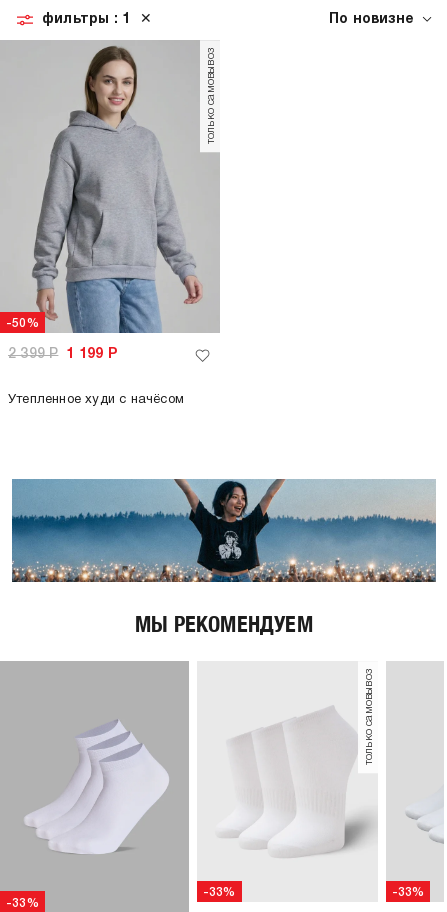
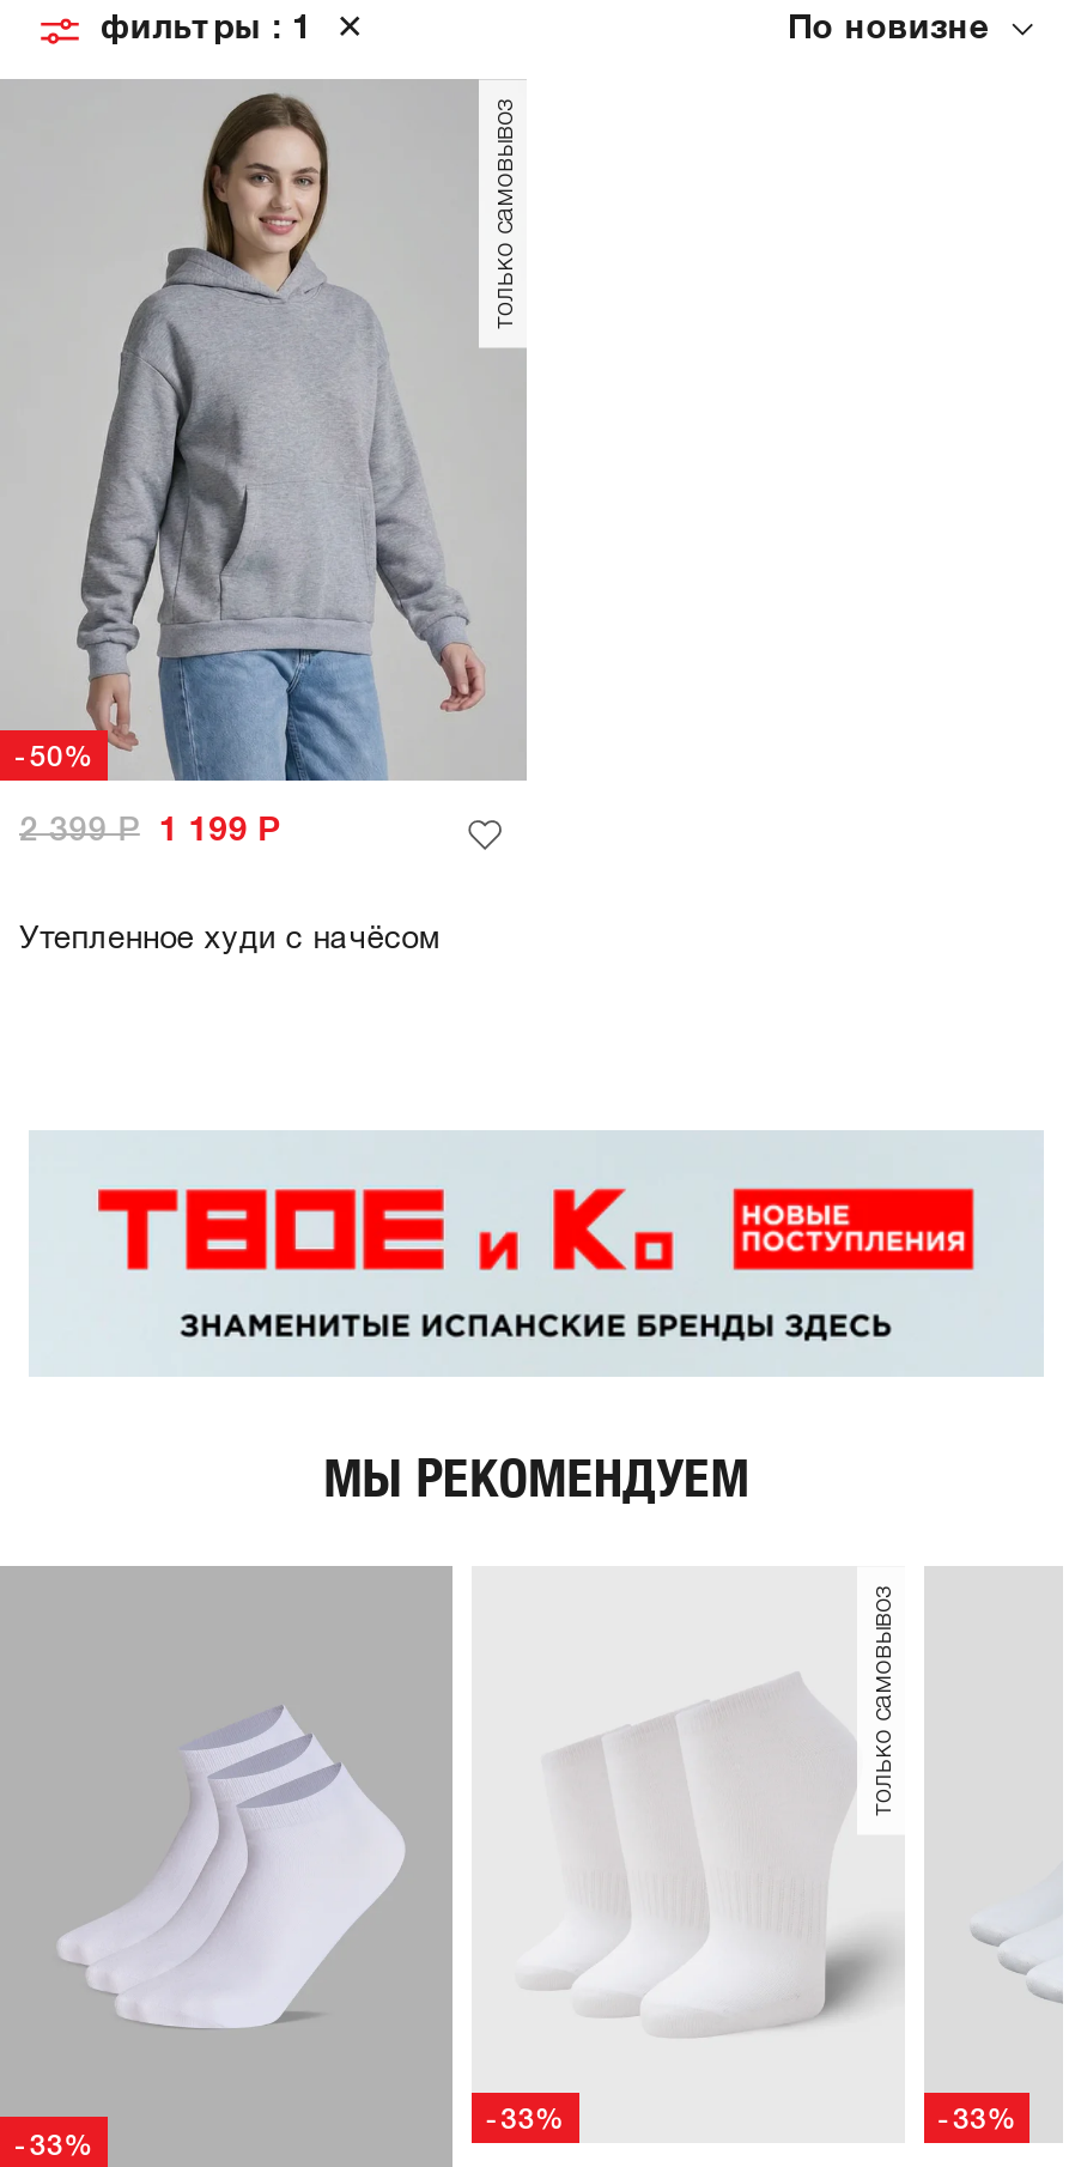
- [image]
+ [image]
